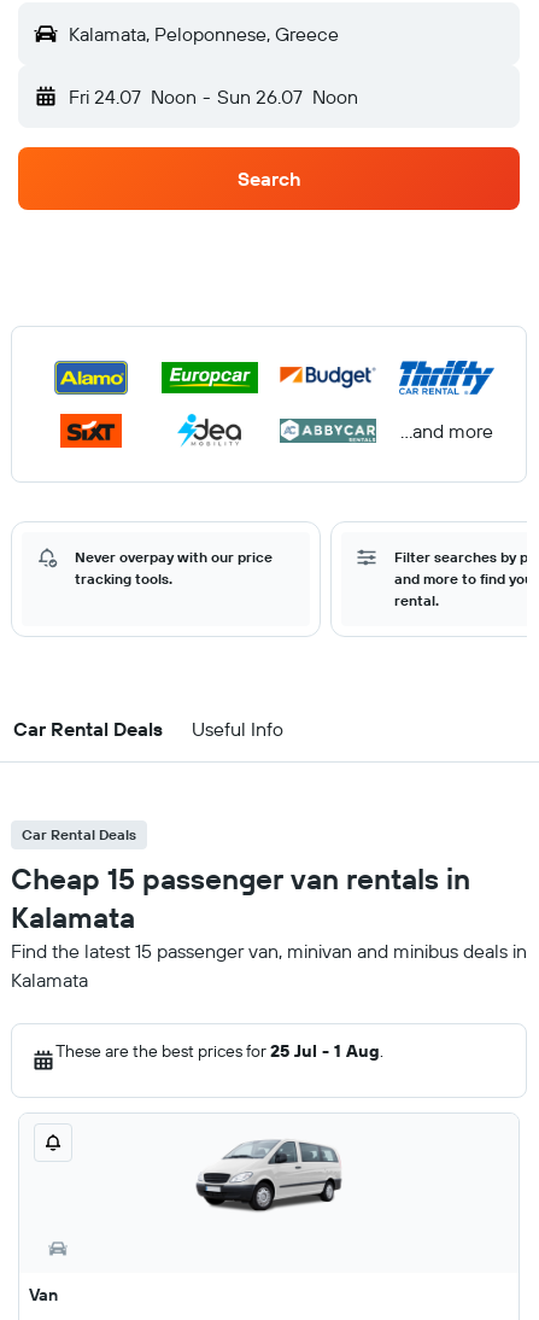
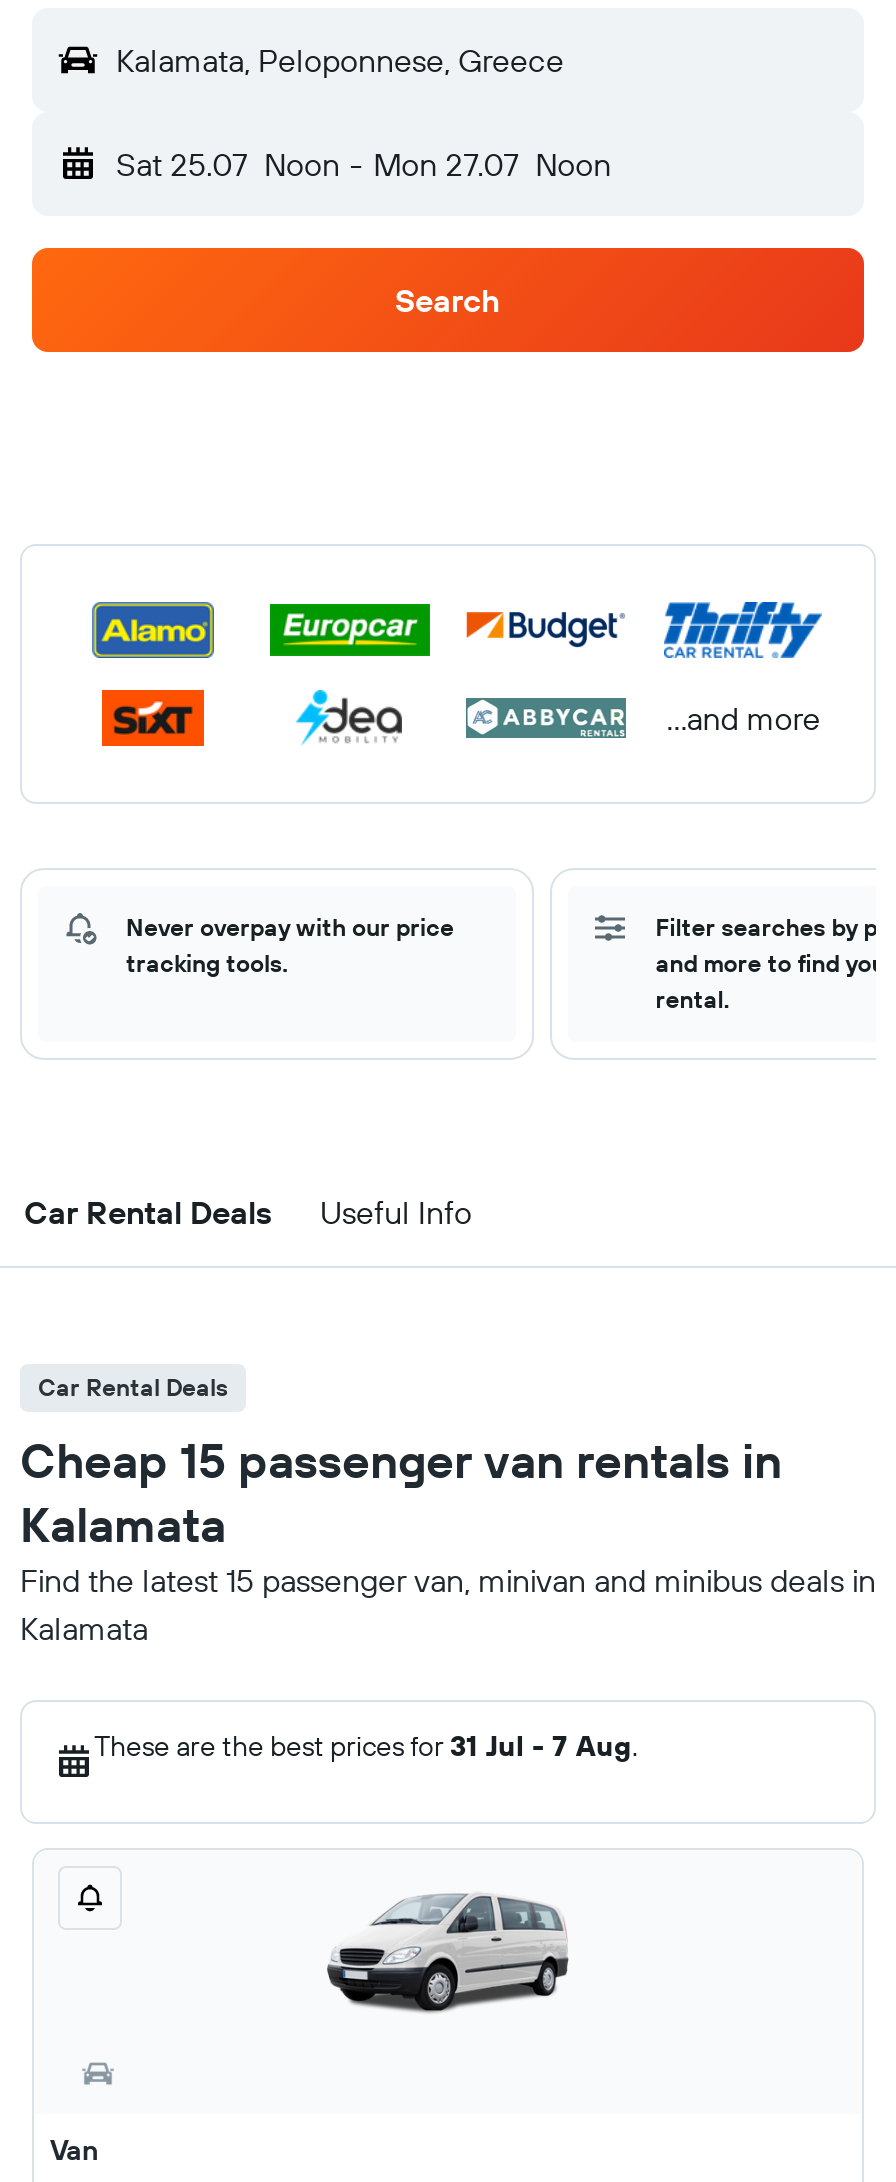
- Fri 24.07 Noon - Sun 26.07 Noon
+ Sat 25.07 Noon - Mon 27.07 Noon

- These are the best prices for 25 Jul - 1 Aug.
+ These are the best prices for 31 Jul - 7 Aug.
